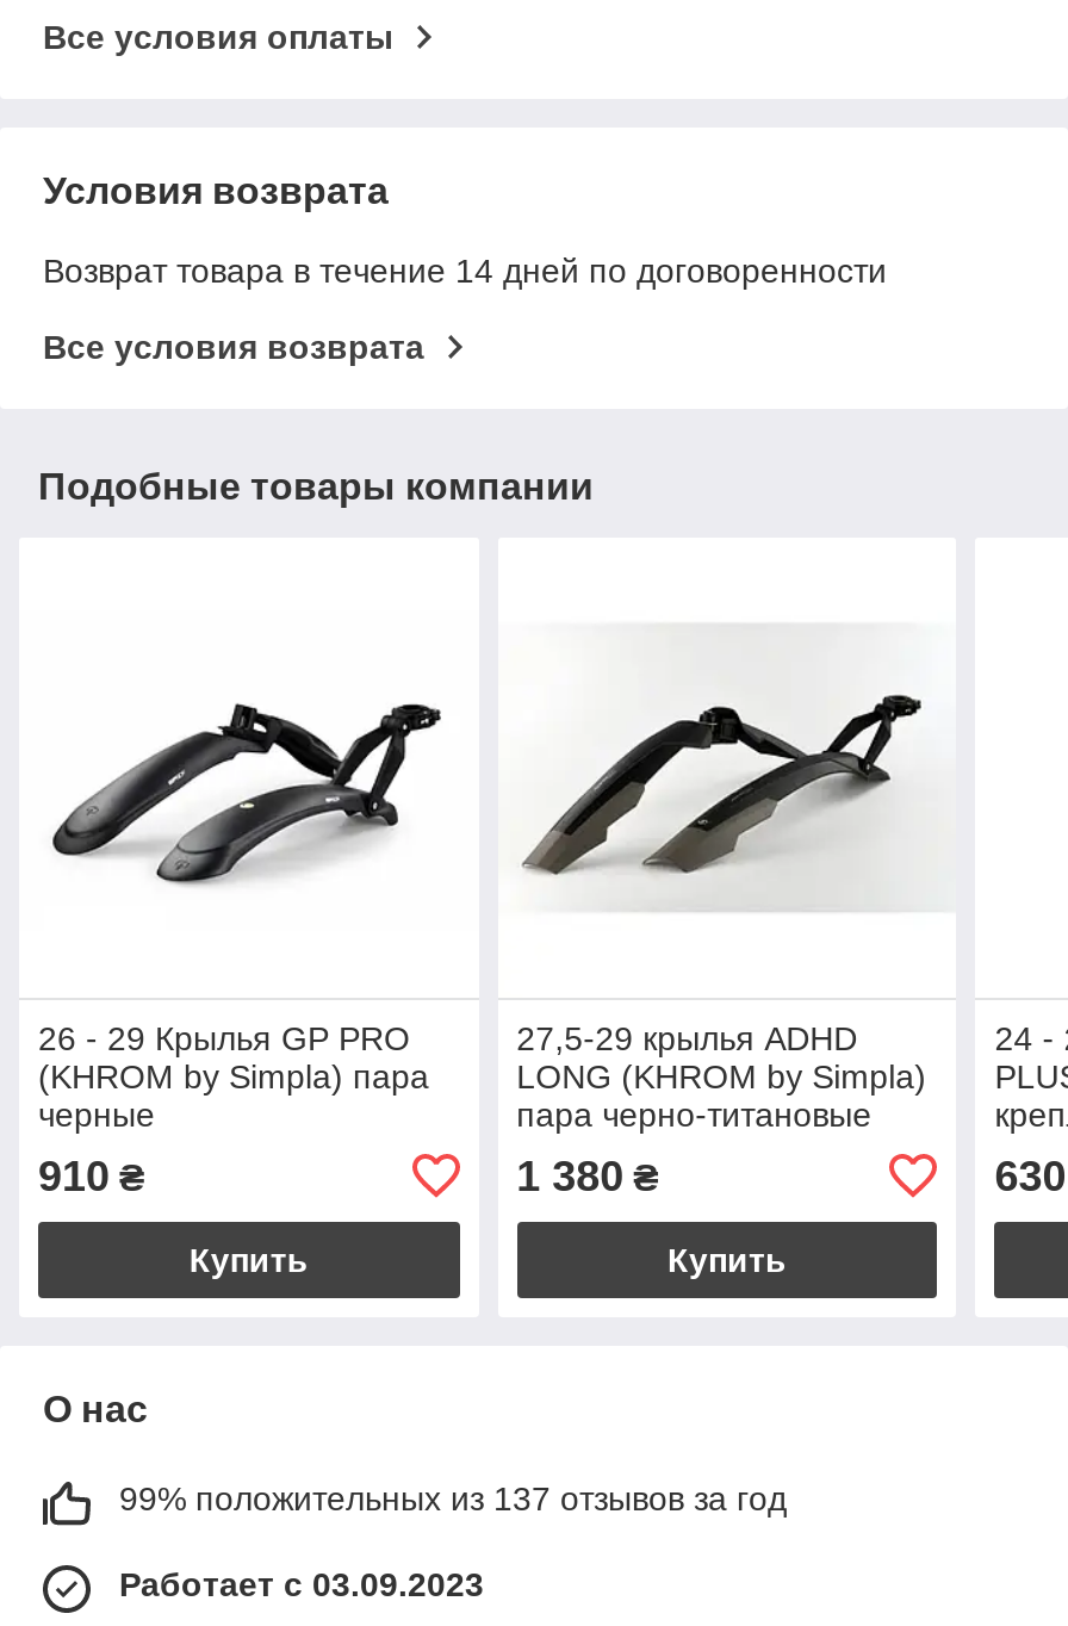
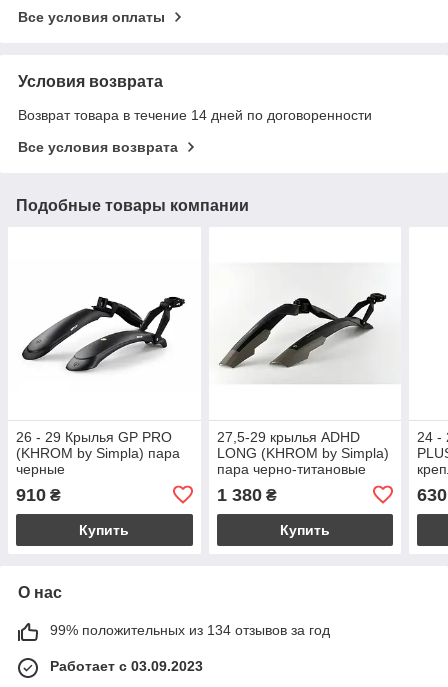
- 99% положительных из 137 отзывов за год
+ 99% положительных из 134 отзывов за год
